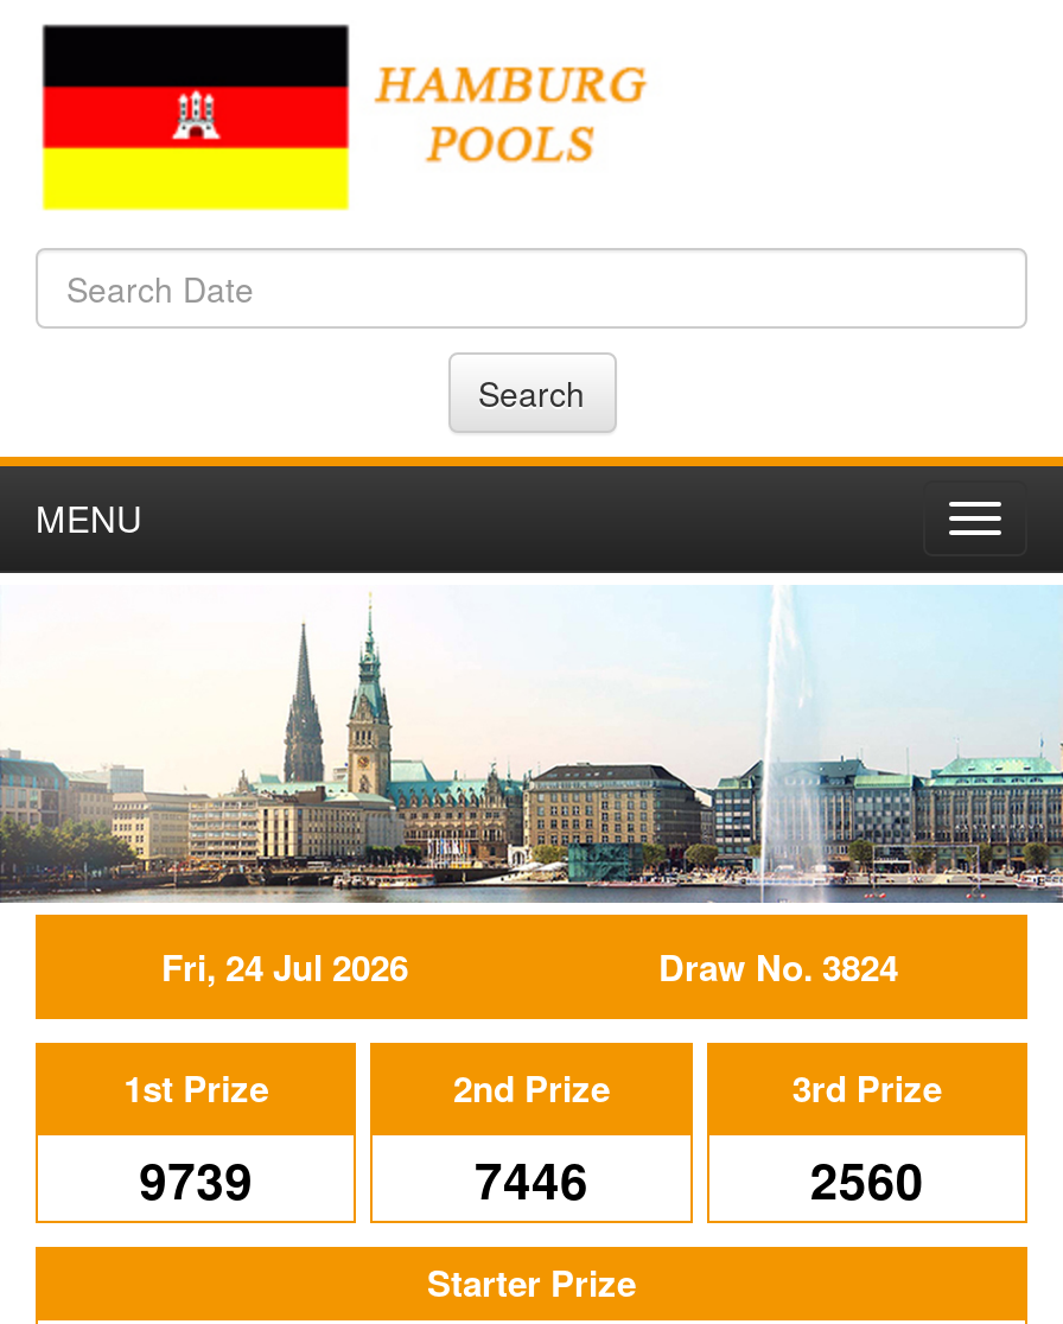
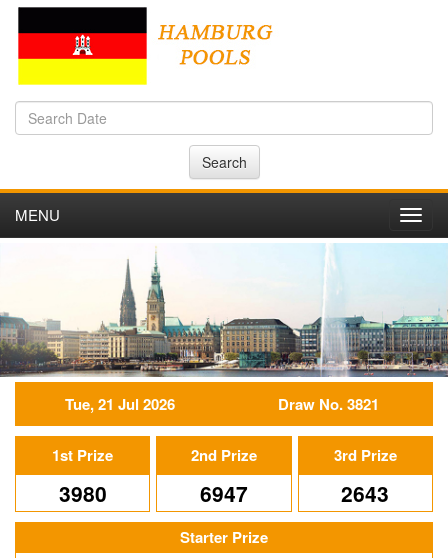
- Fri, 24 Jul 2026
+ Tue, 21 Jul 2026

- Draw No. 3824
+ Draw No. 3821

- 9739
+ 3980

- 7446
+ 6947

- 2560
+ 2643
